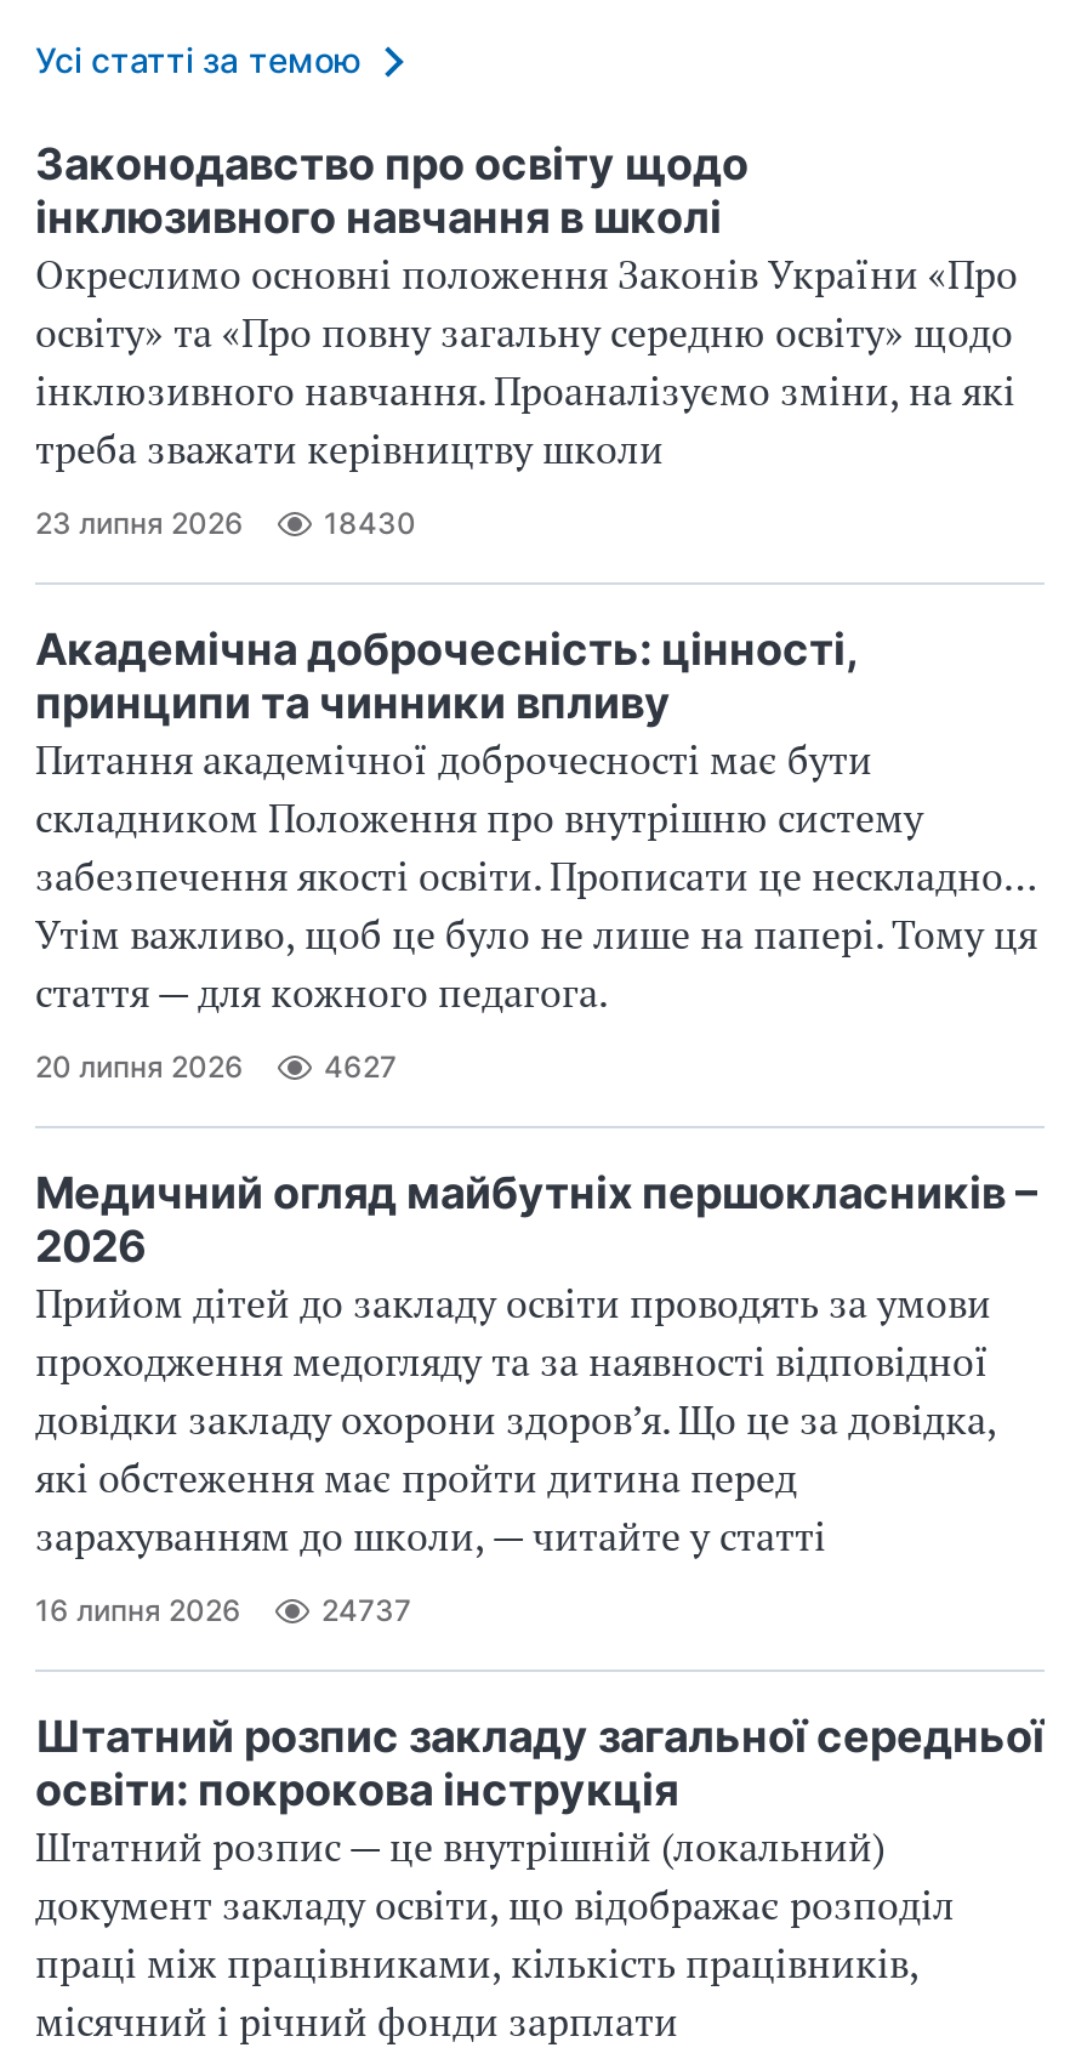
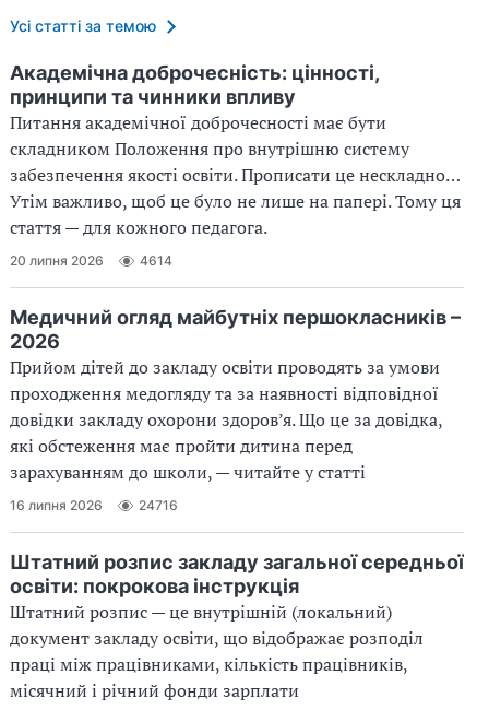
- Законодавство про освіту щодо
- інклюзивного навчання в школі
- Окреслимо основні положення Законів України «Про
- освіту» та «Про повну загальну середню освіту» щодо
- інклюзивного навчання. Проаналізуємо зміни, на які
- треба зважати керівництву школи
- 23 липня 2026
- 18430

- 4627
+ 4614

- 24737
+ 24716
